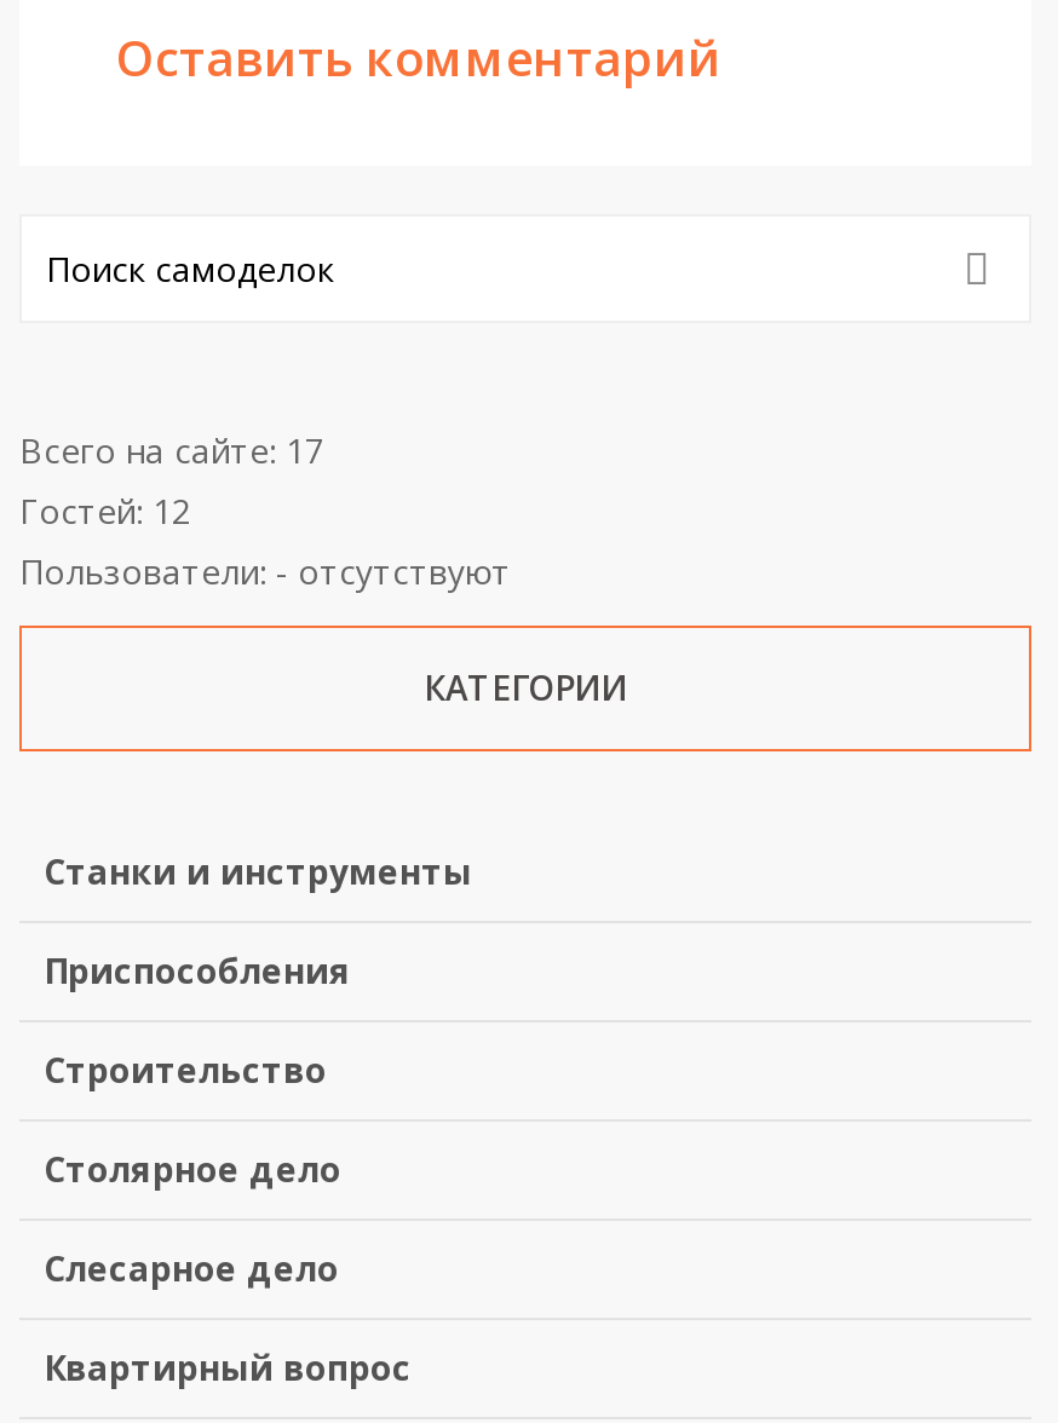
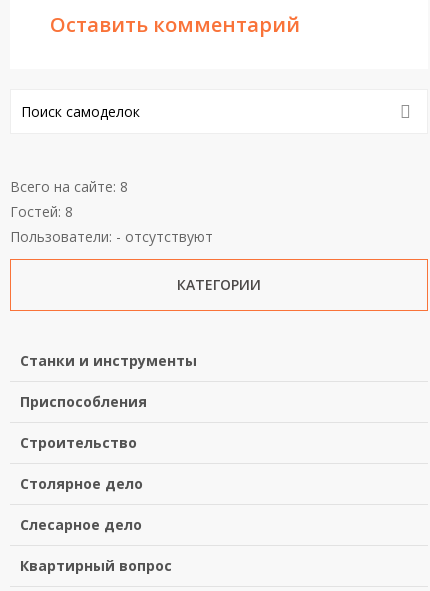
- Всего на сайте: 17
+ Всего на сайте: 8

- Гостей: 12
+ Гостей: 8
